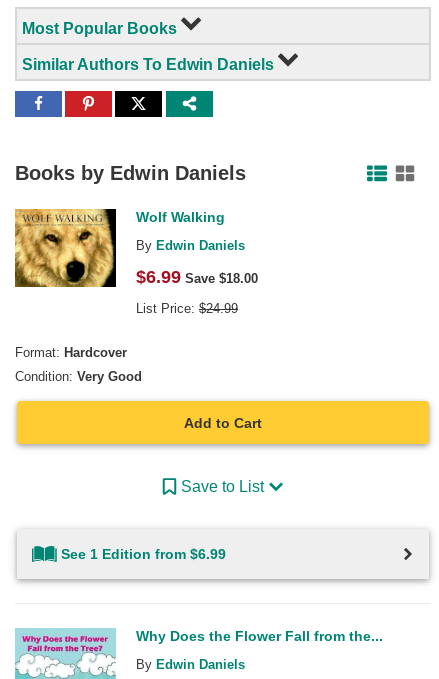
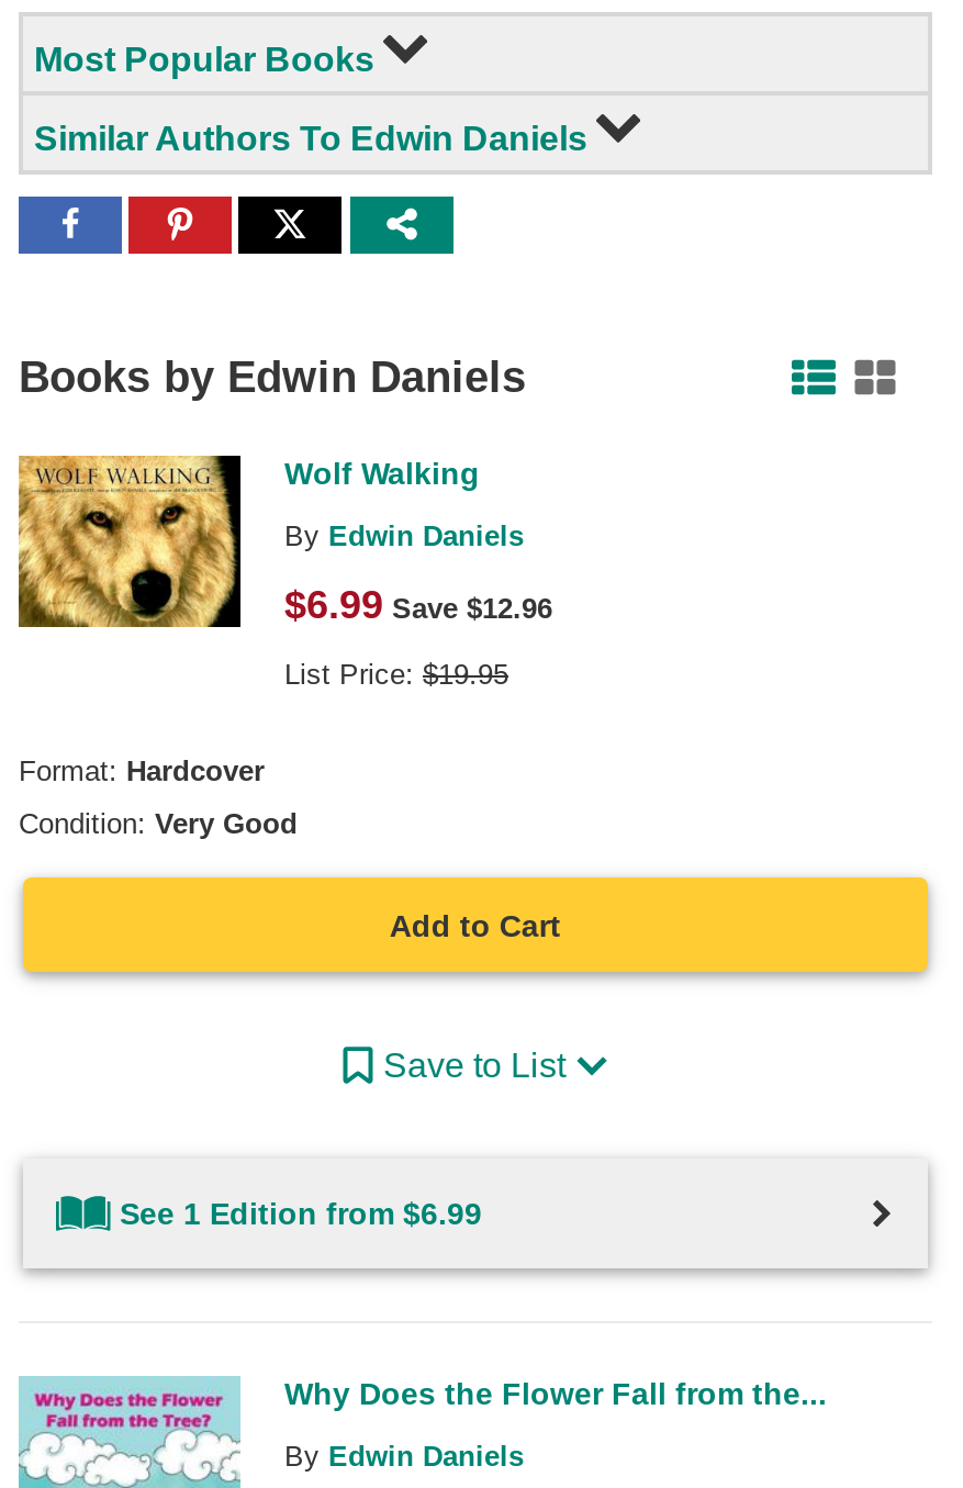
- $6.99 Save $18.00
+ $6.99 Save $12.96

- List Price: $24.99
+ List Price: $19.95
